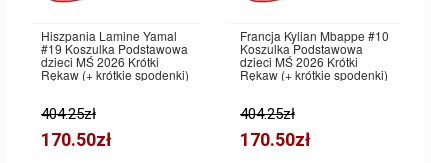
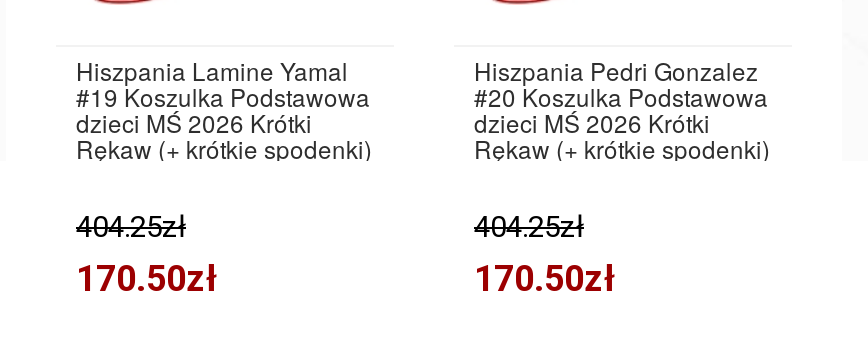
- Francja Kylian Mbappe #10
- Koszulka Podstawowa
+ Hiszpania Pedri Gonzalez
+ #20 Koszulka Podstawowa
